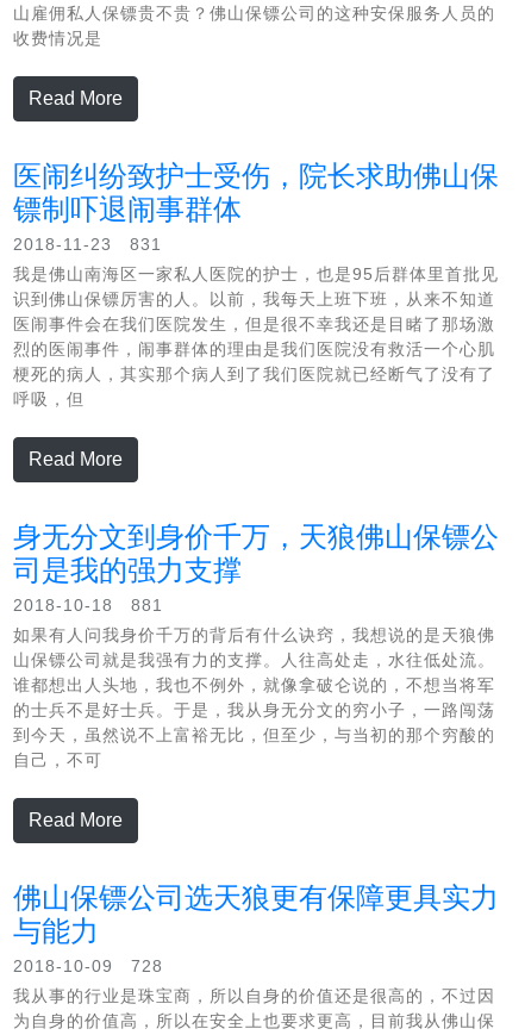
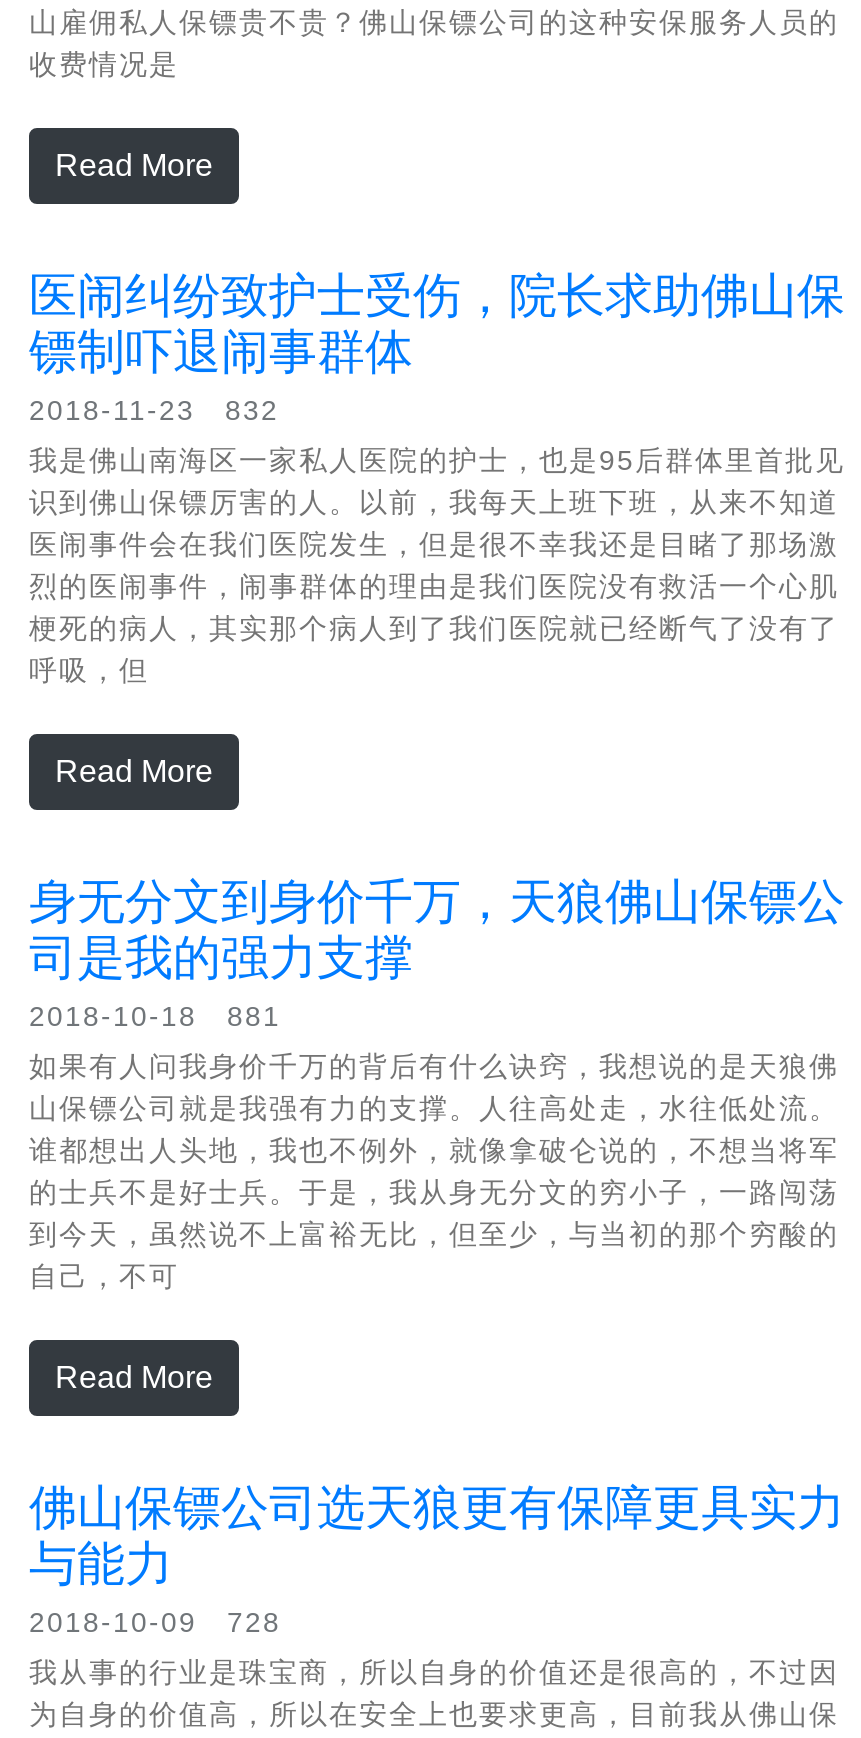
- 2018-11-23 831
+ 2018-11-23 832
